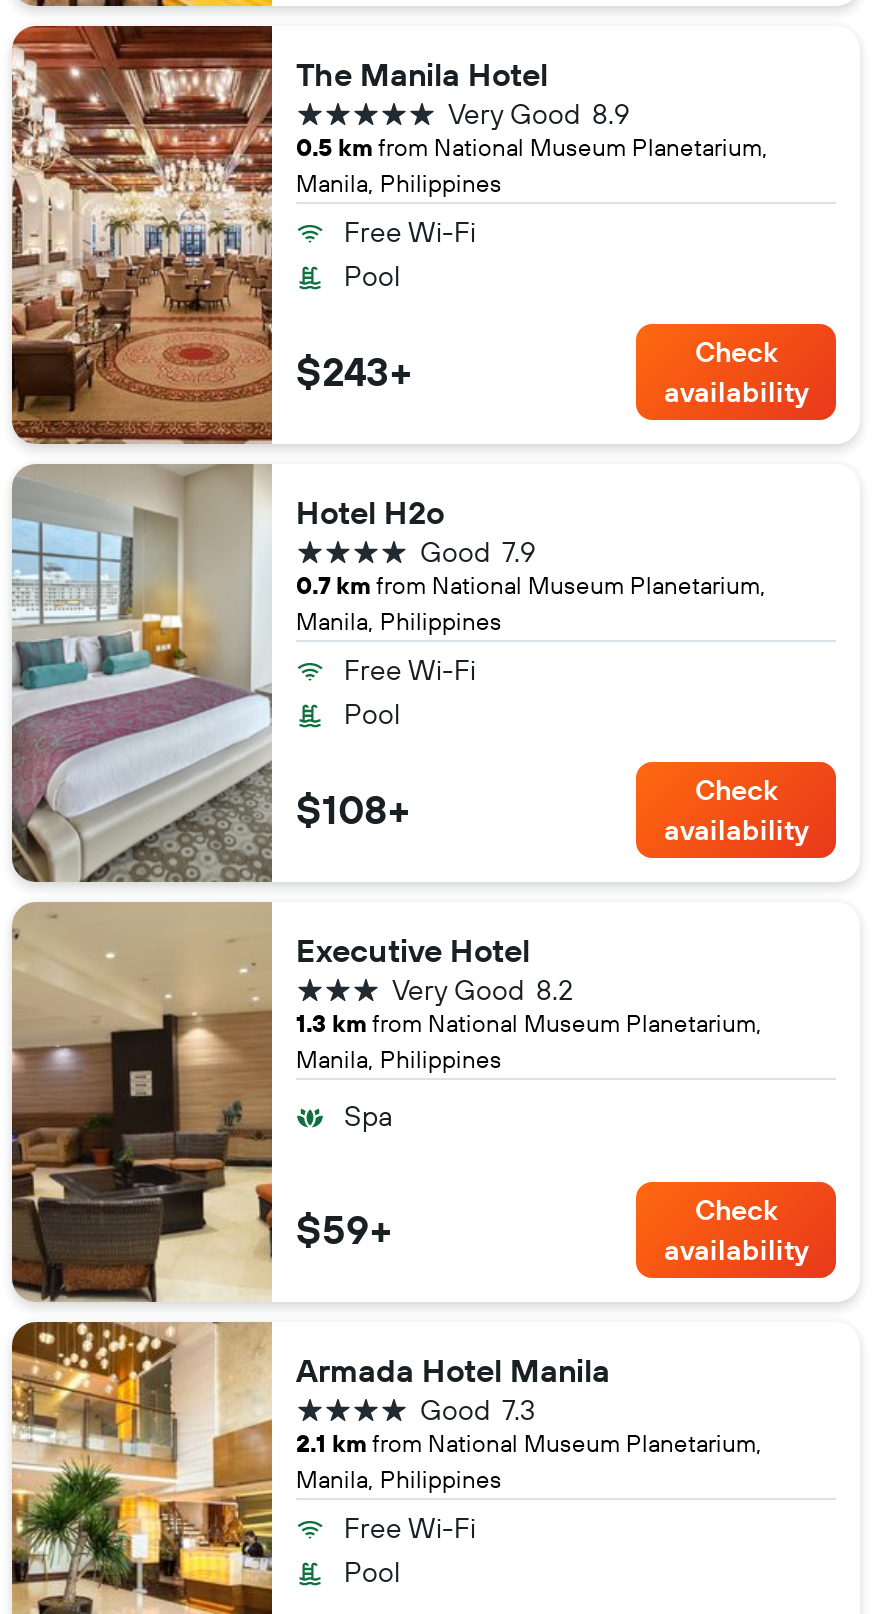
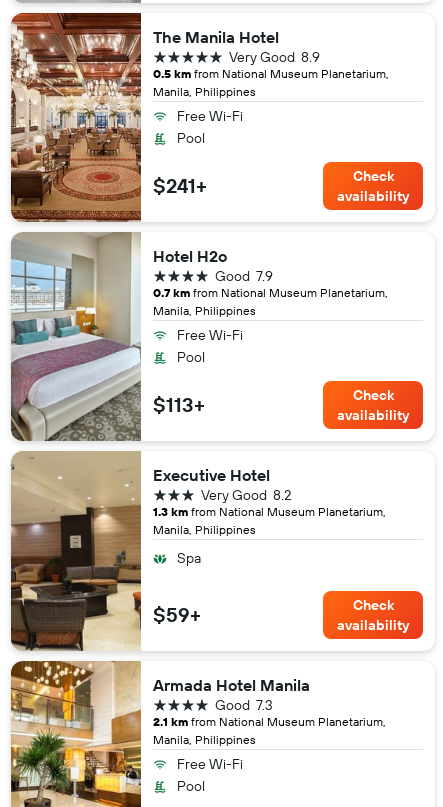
- $243+
+ $241+

- $108+
+ $113+
